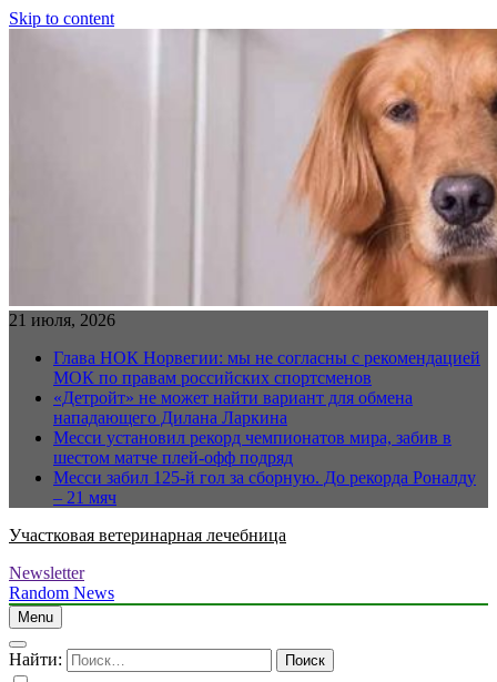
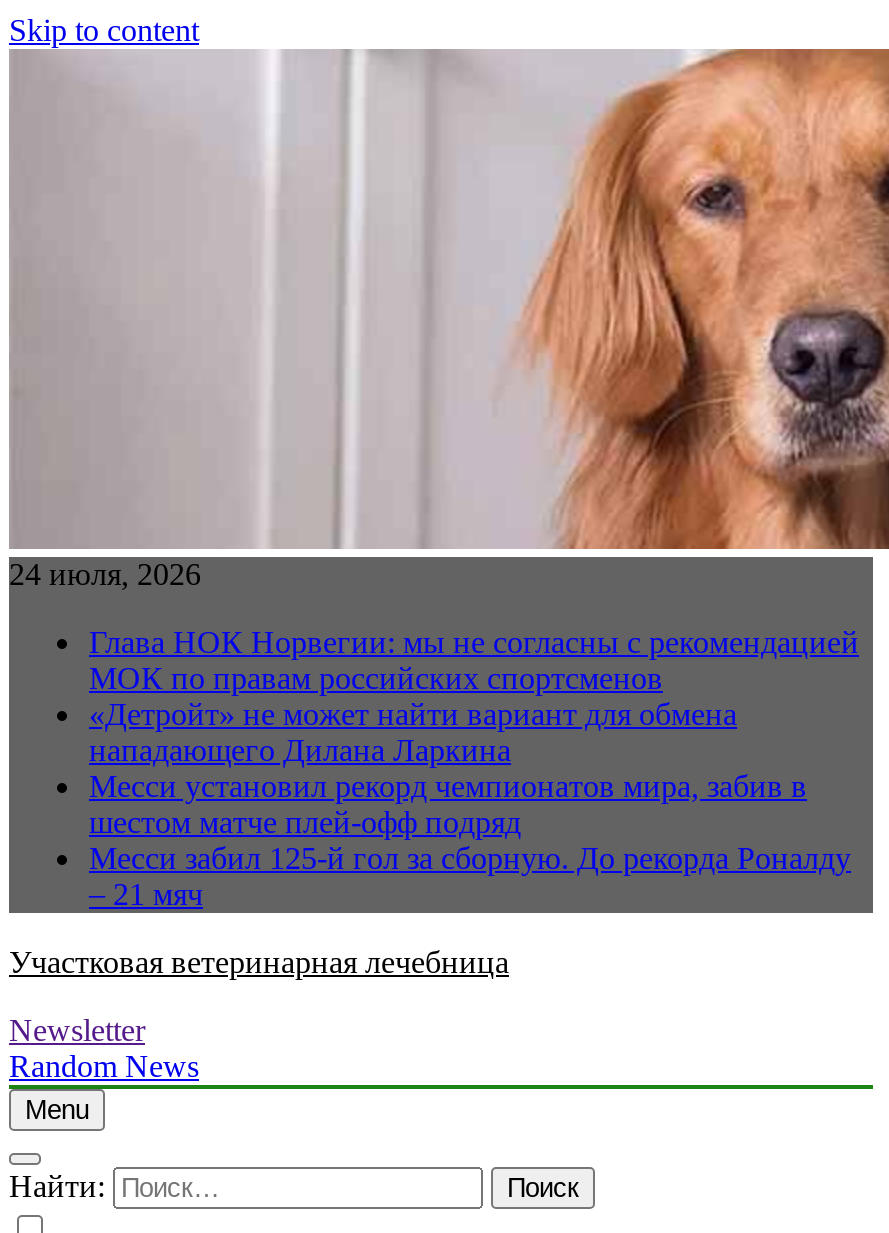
- 21 июля, 2026
+ 24 июля, 2026
